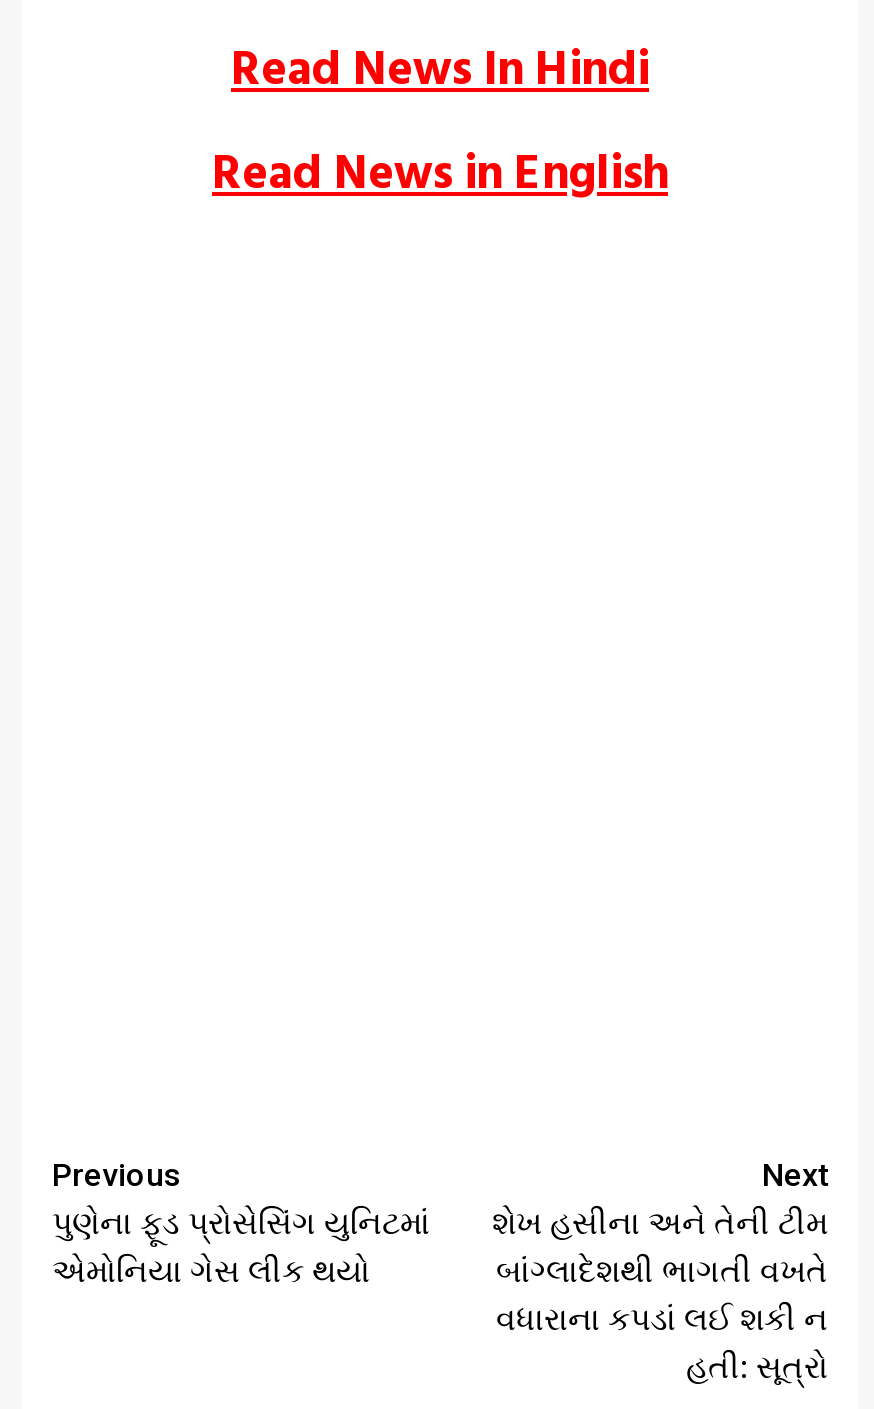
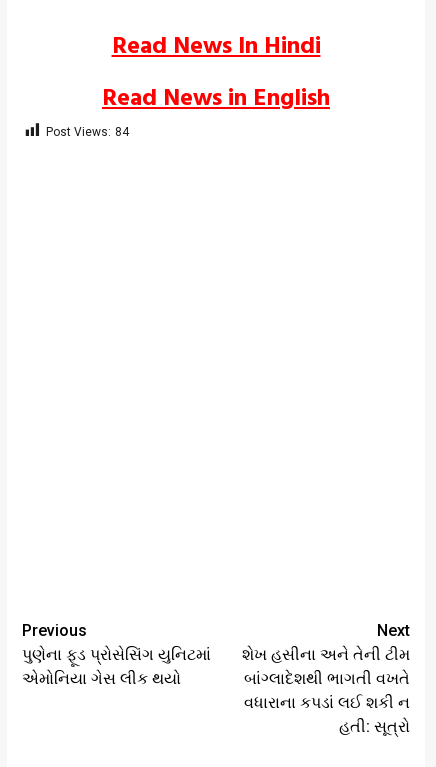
+ Post Views: 84
